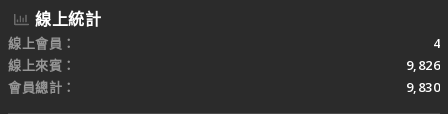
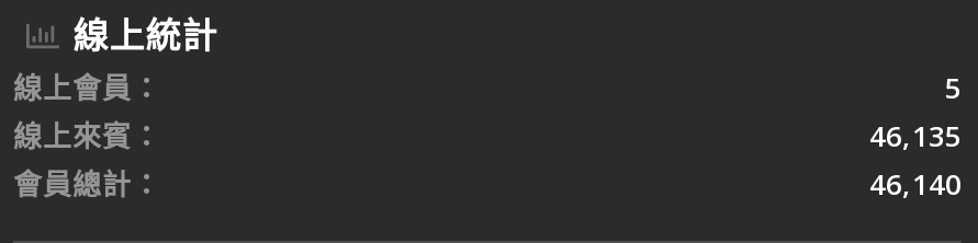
- 4
+ 5

- 9,826
+ 46,135

- 9,830
+ 46,140
